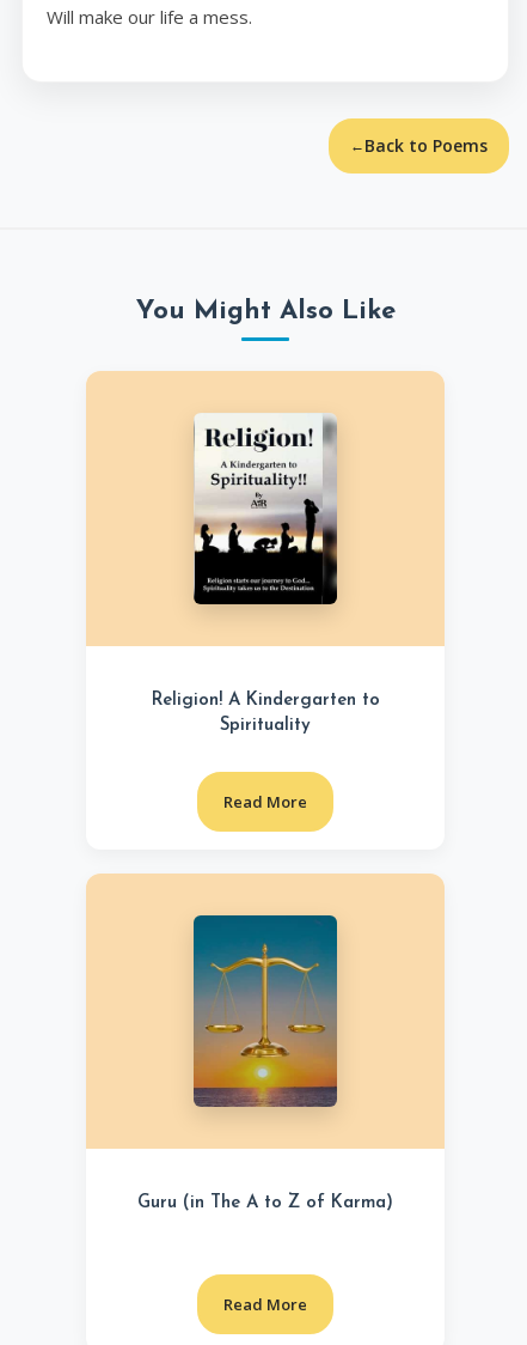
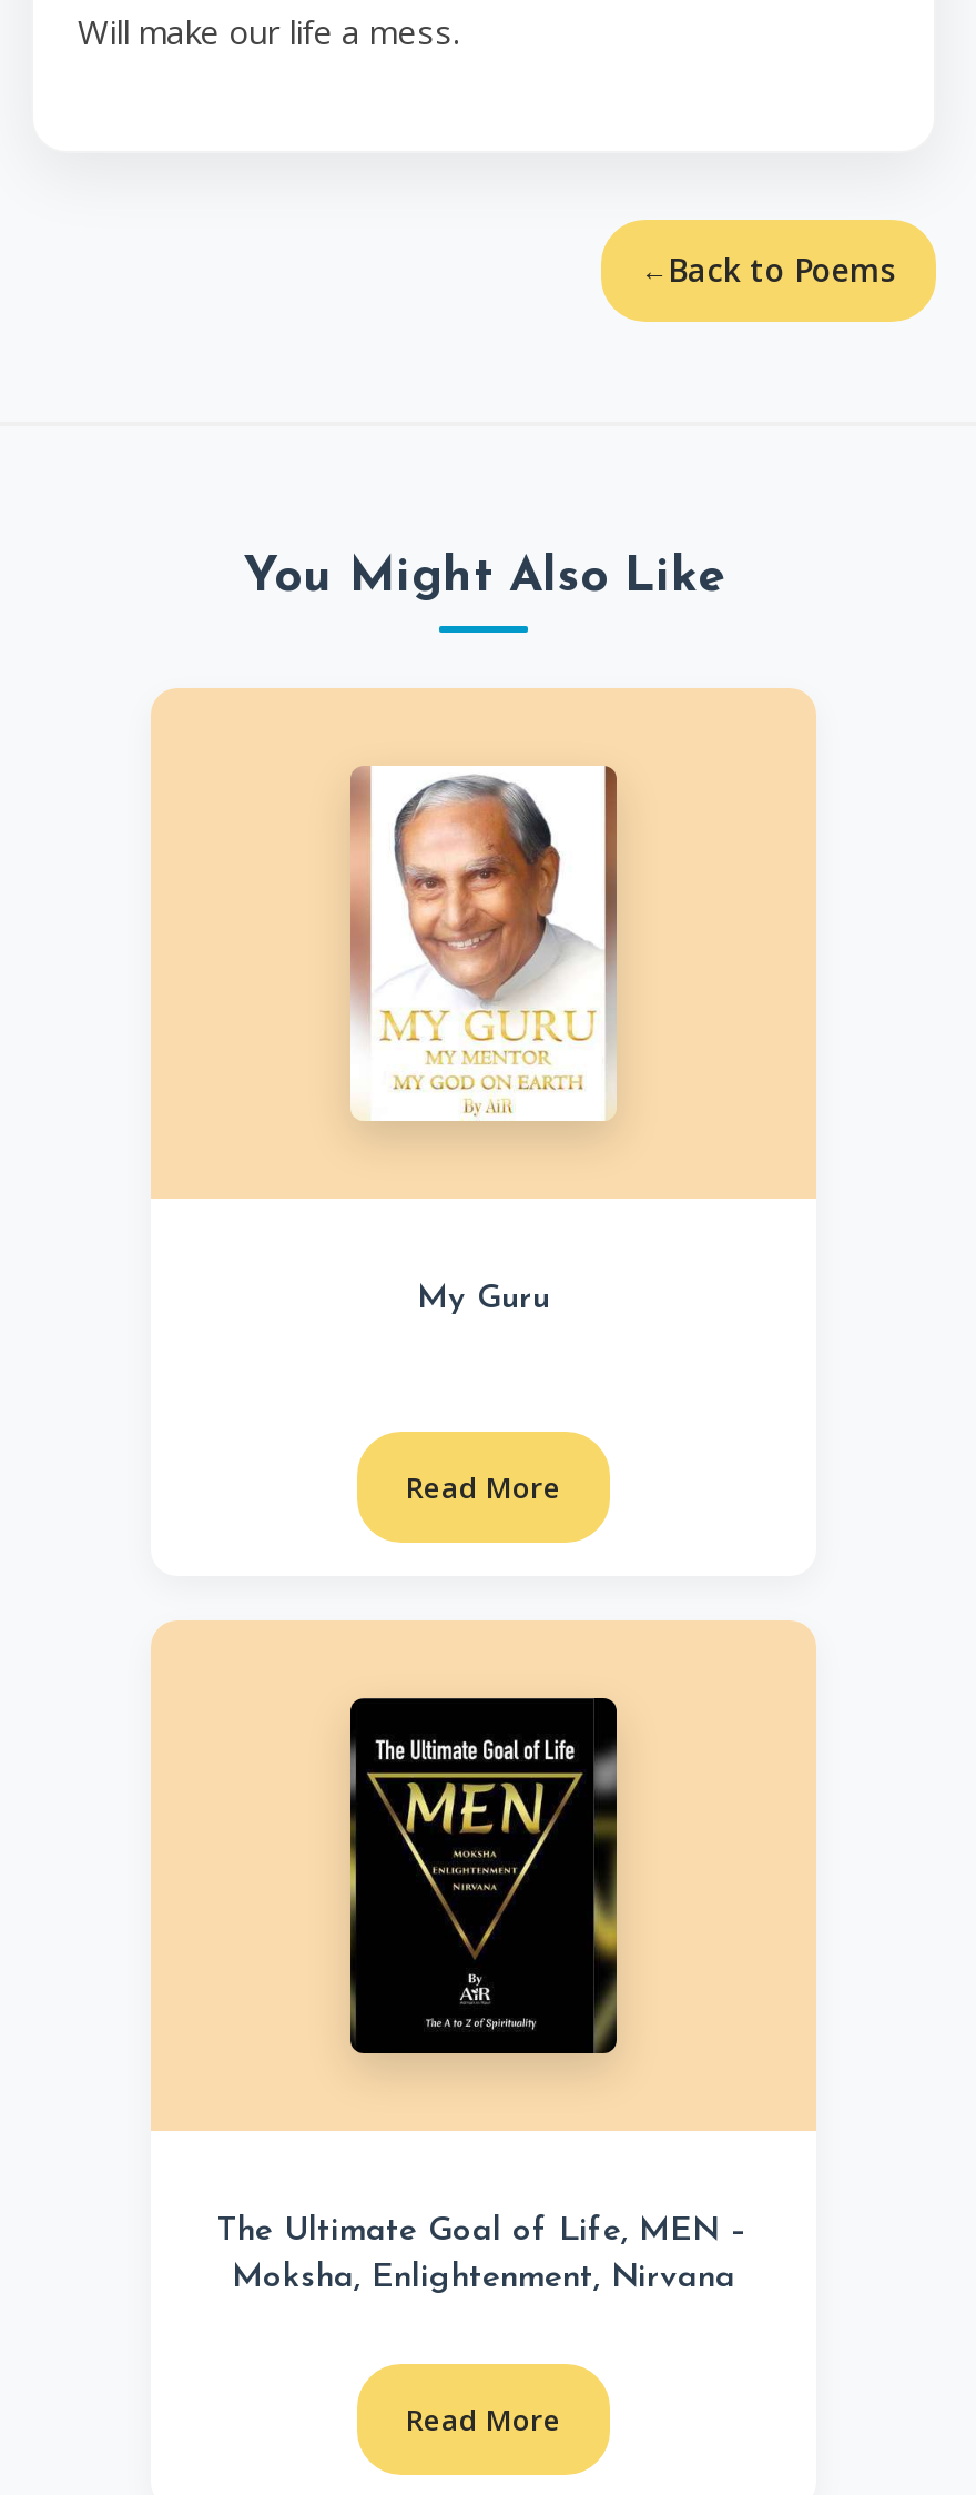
- [image]
+ [image]

- Religion! A Kindergarten to
- Spirituality
+ My Guru

- [image]
+ [image]

- Guru (in The A to Z of Karma)
+ The Ultimate Goal of Life, MEN –
+ Moksha, Enlightenment, Nirvana
